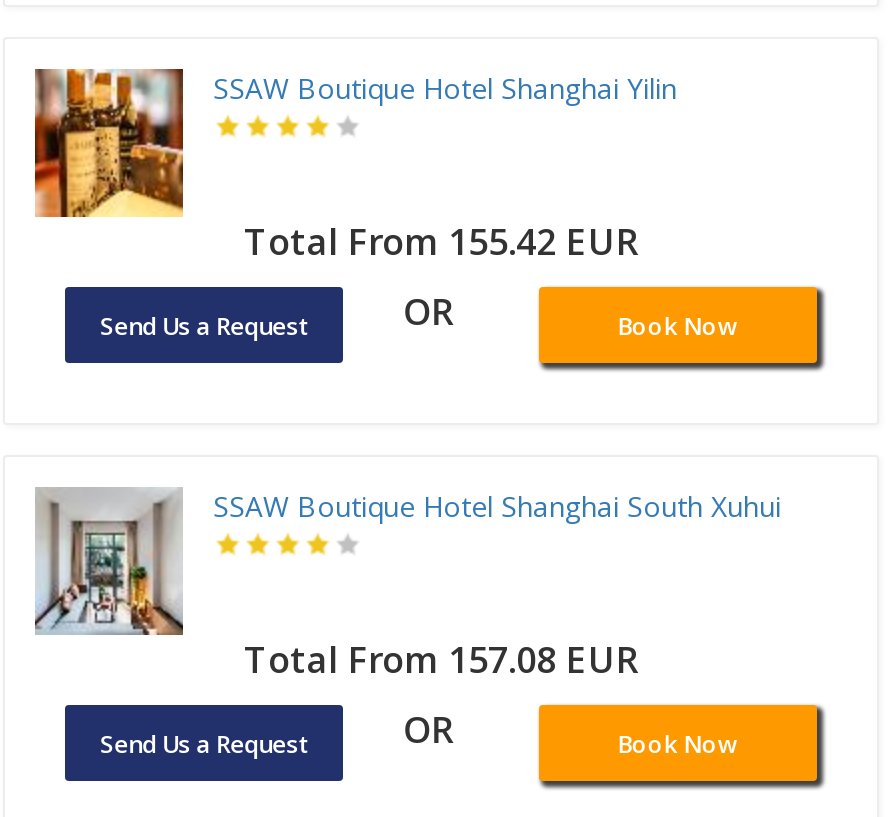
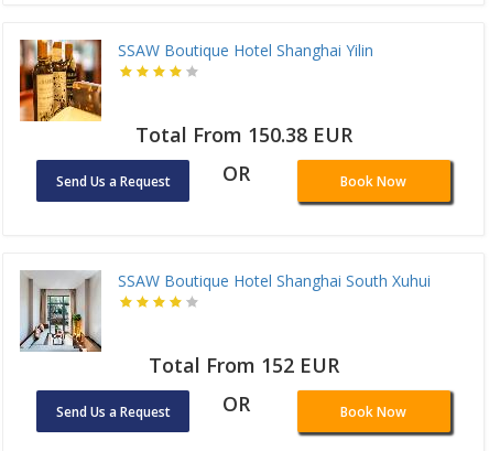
- Total From 155.42 EUR
+ Total From 150.38 EUR

- Total From 157.08 EUR
+ Total From 152 EUR
